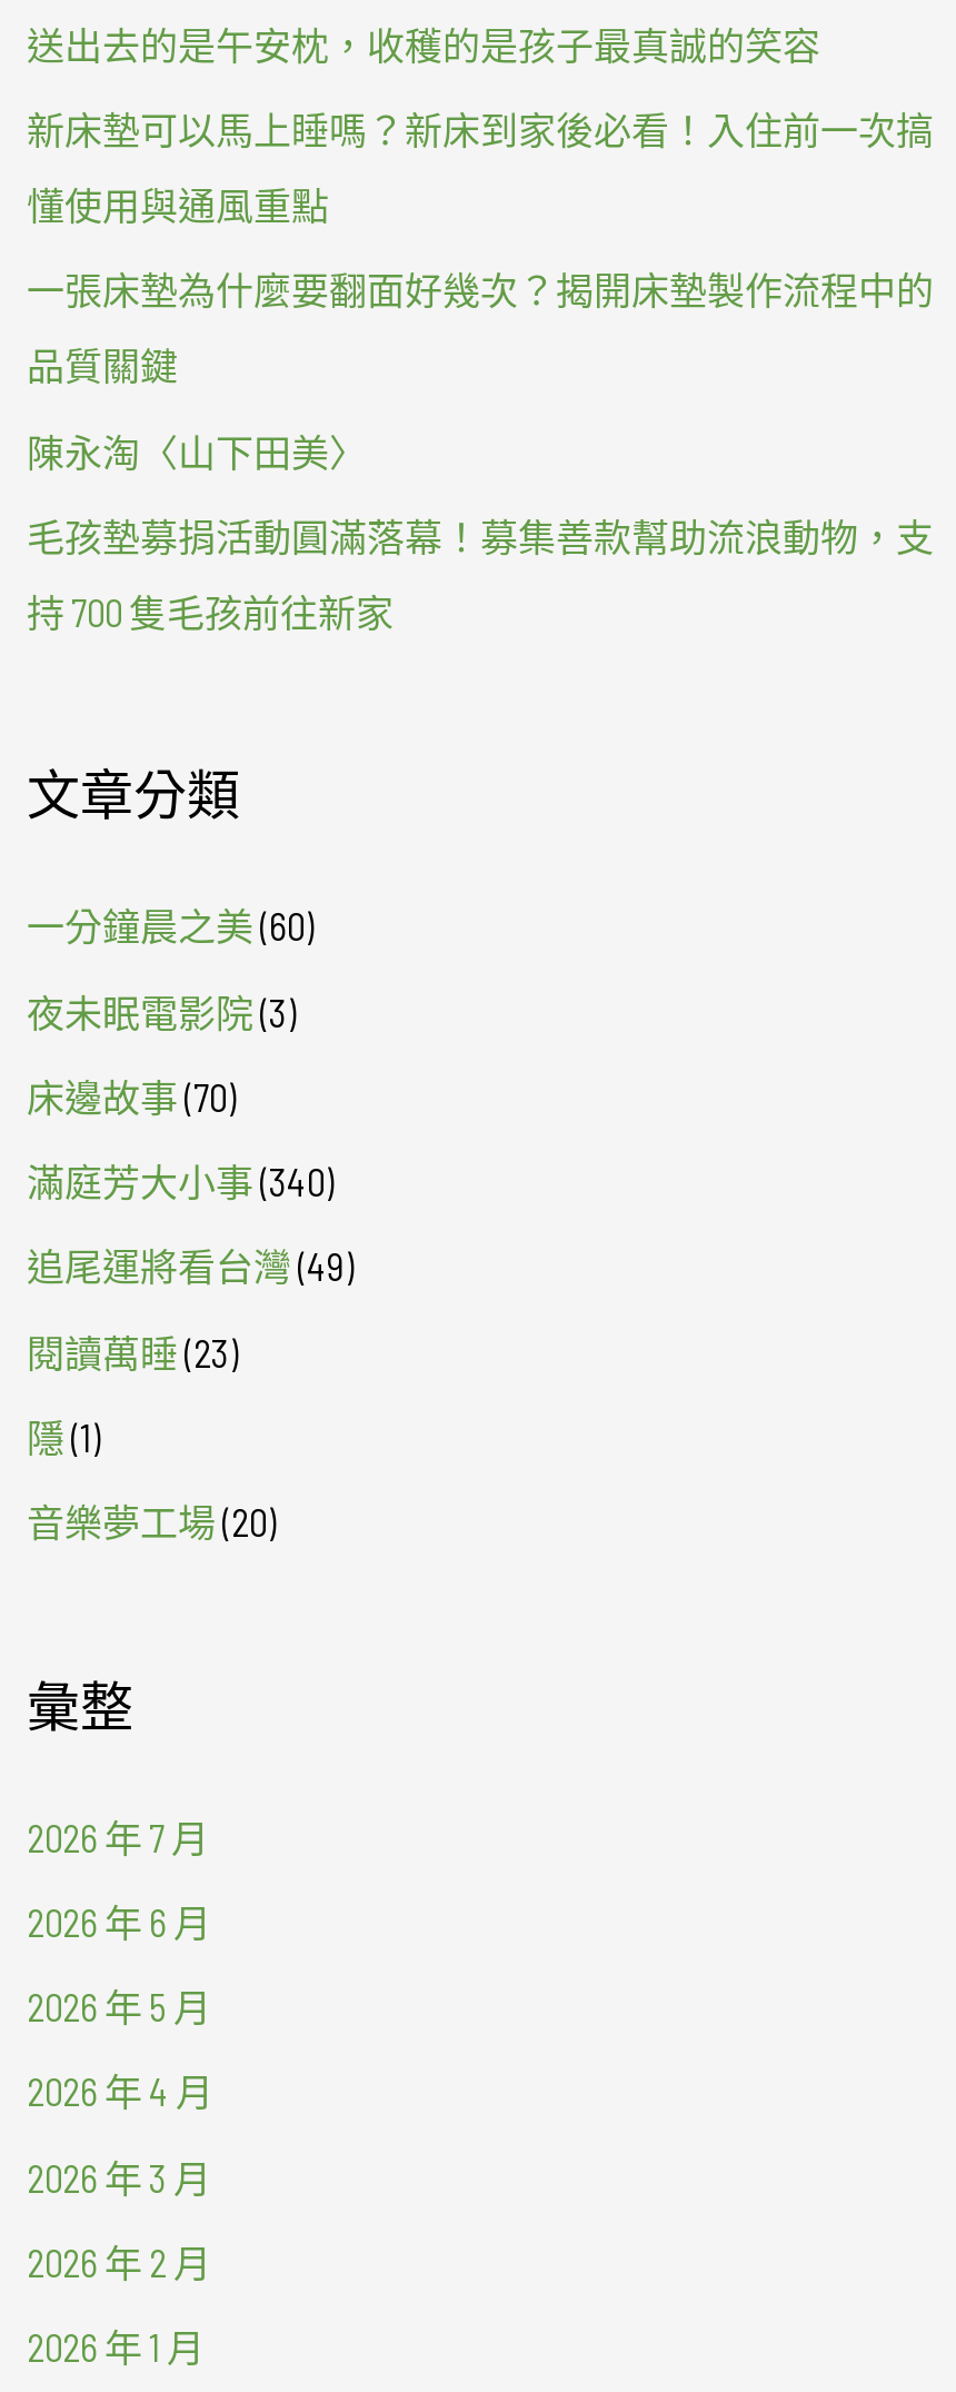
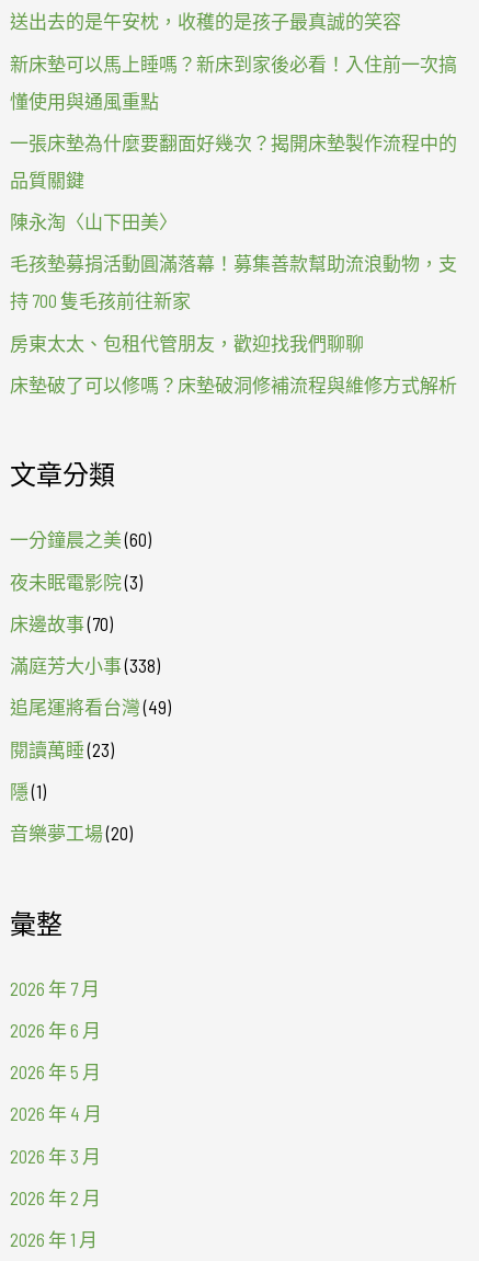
+ 房東太太、包租代管朋友，歡迎找我們聊聊
+ 床墊破了可以修嗎？床墊破洞修補流程與維修方式解析

- 滿庭芳大小事(340)
+ 滿庭芳大小事(338)
